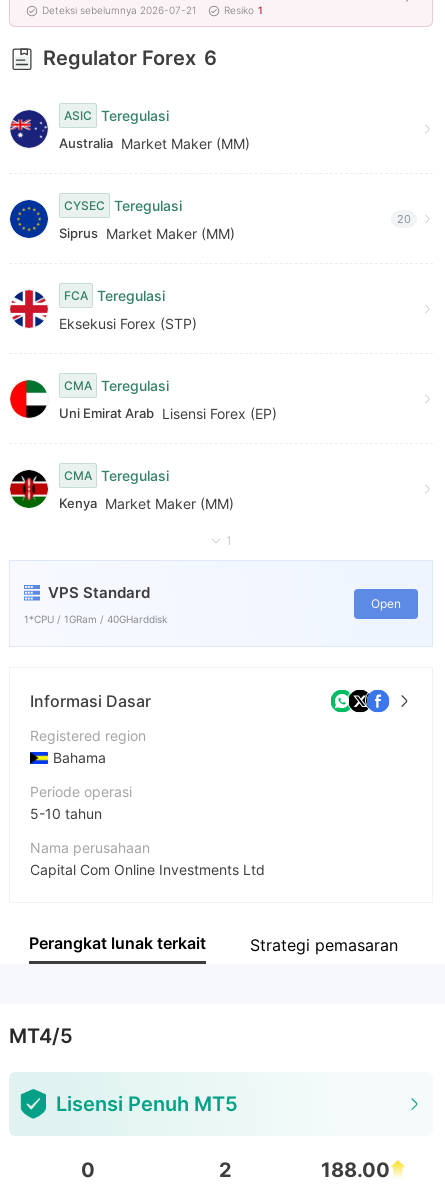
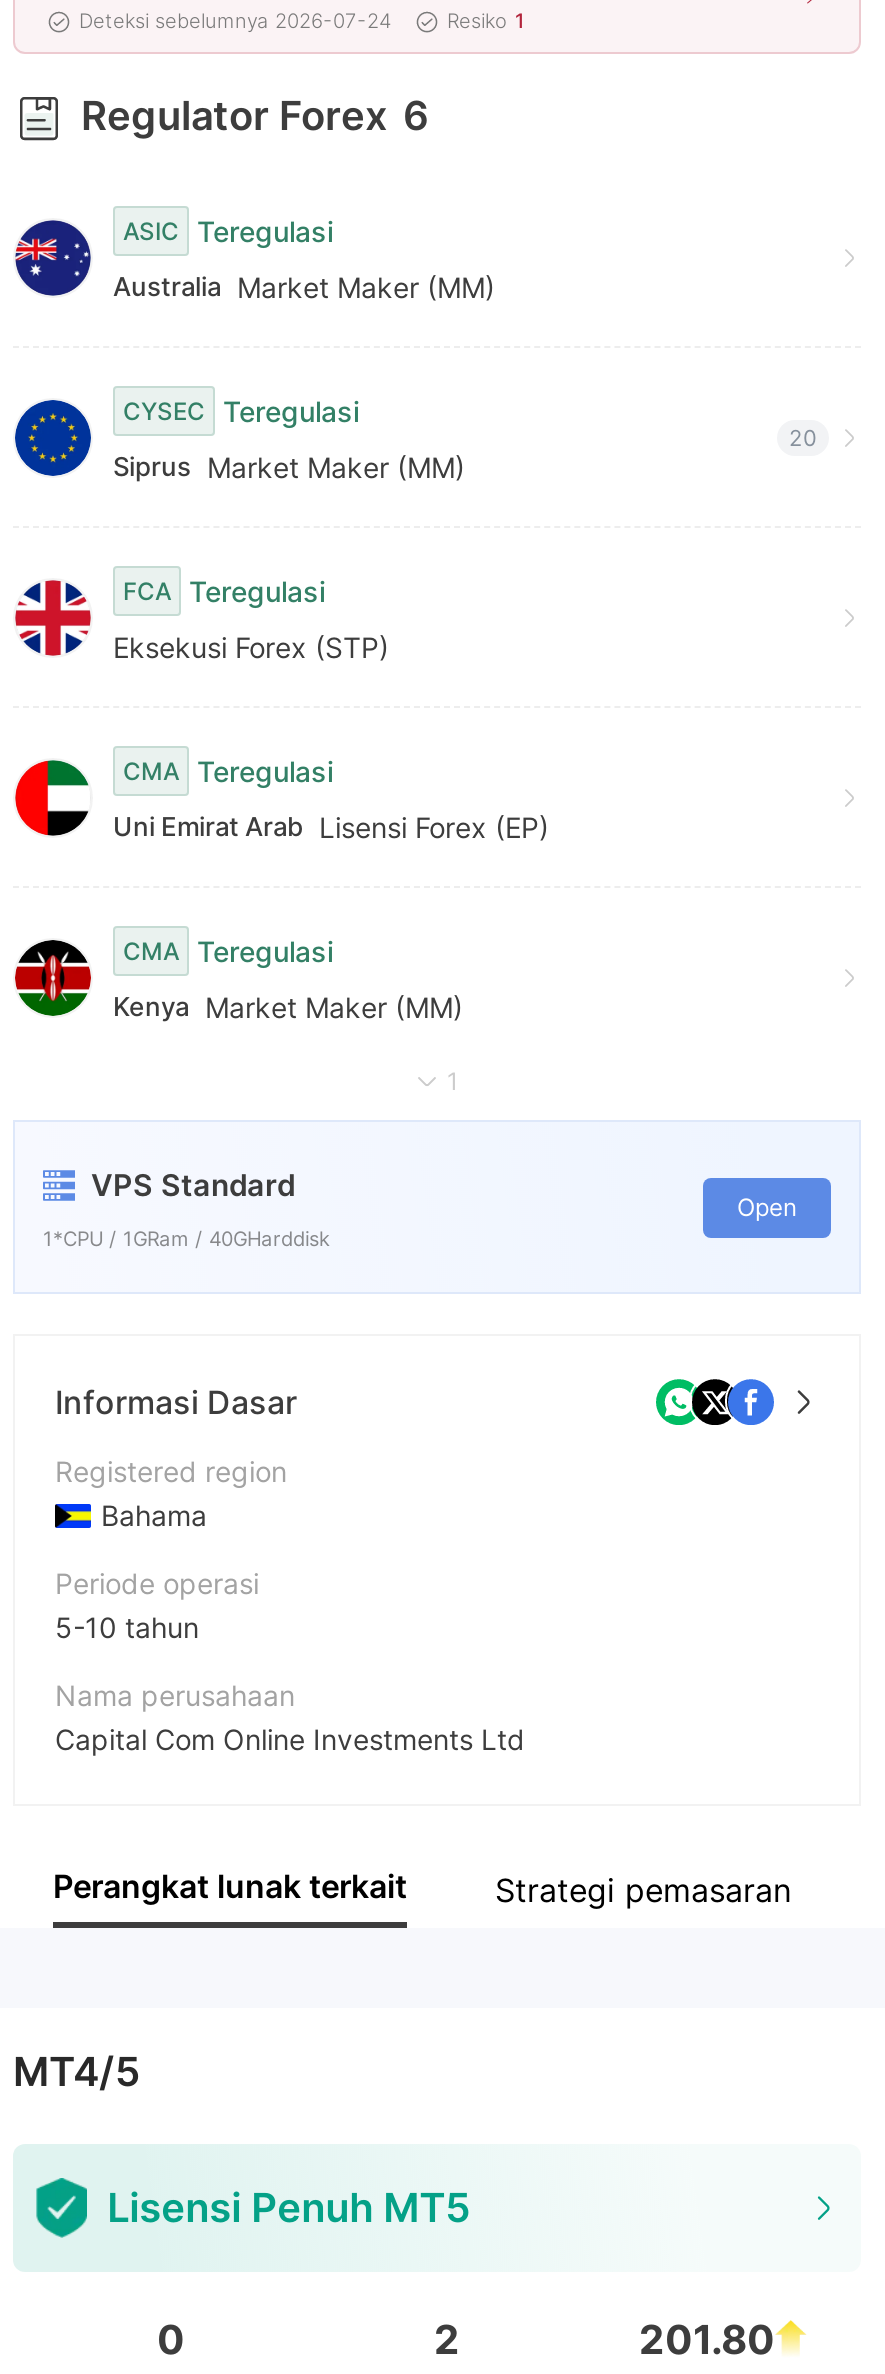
- Deteksi sebelumnya 2026-07-21
+ Deteksi sebelumnya 2026-07-24

- 188.00
+ 201.80
